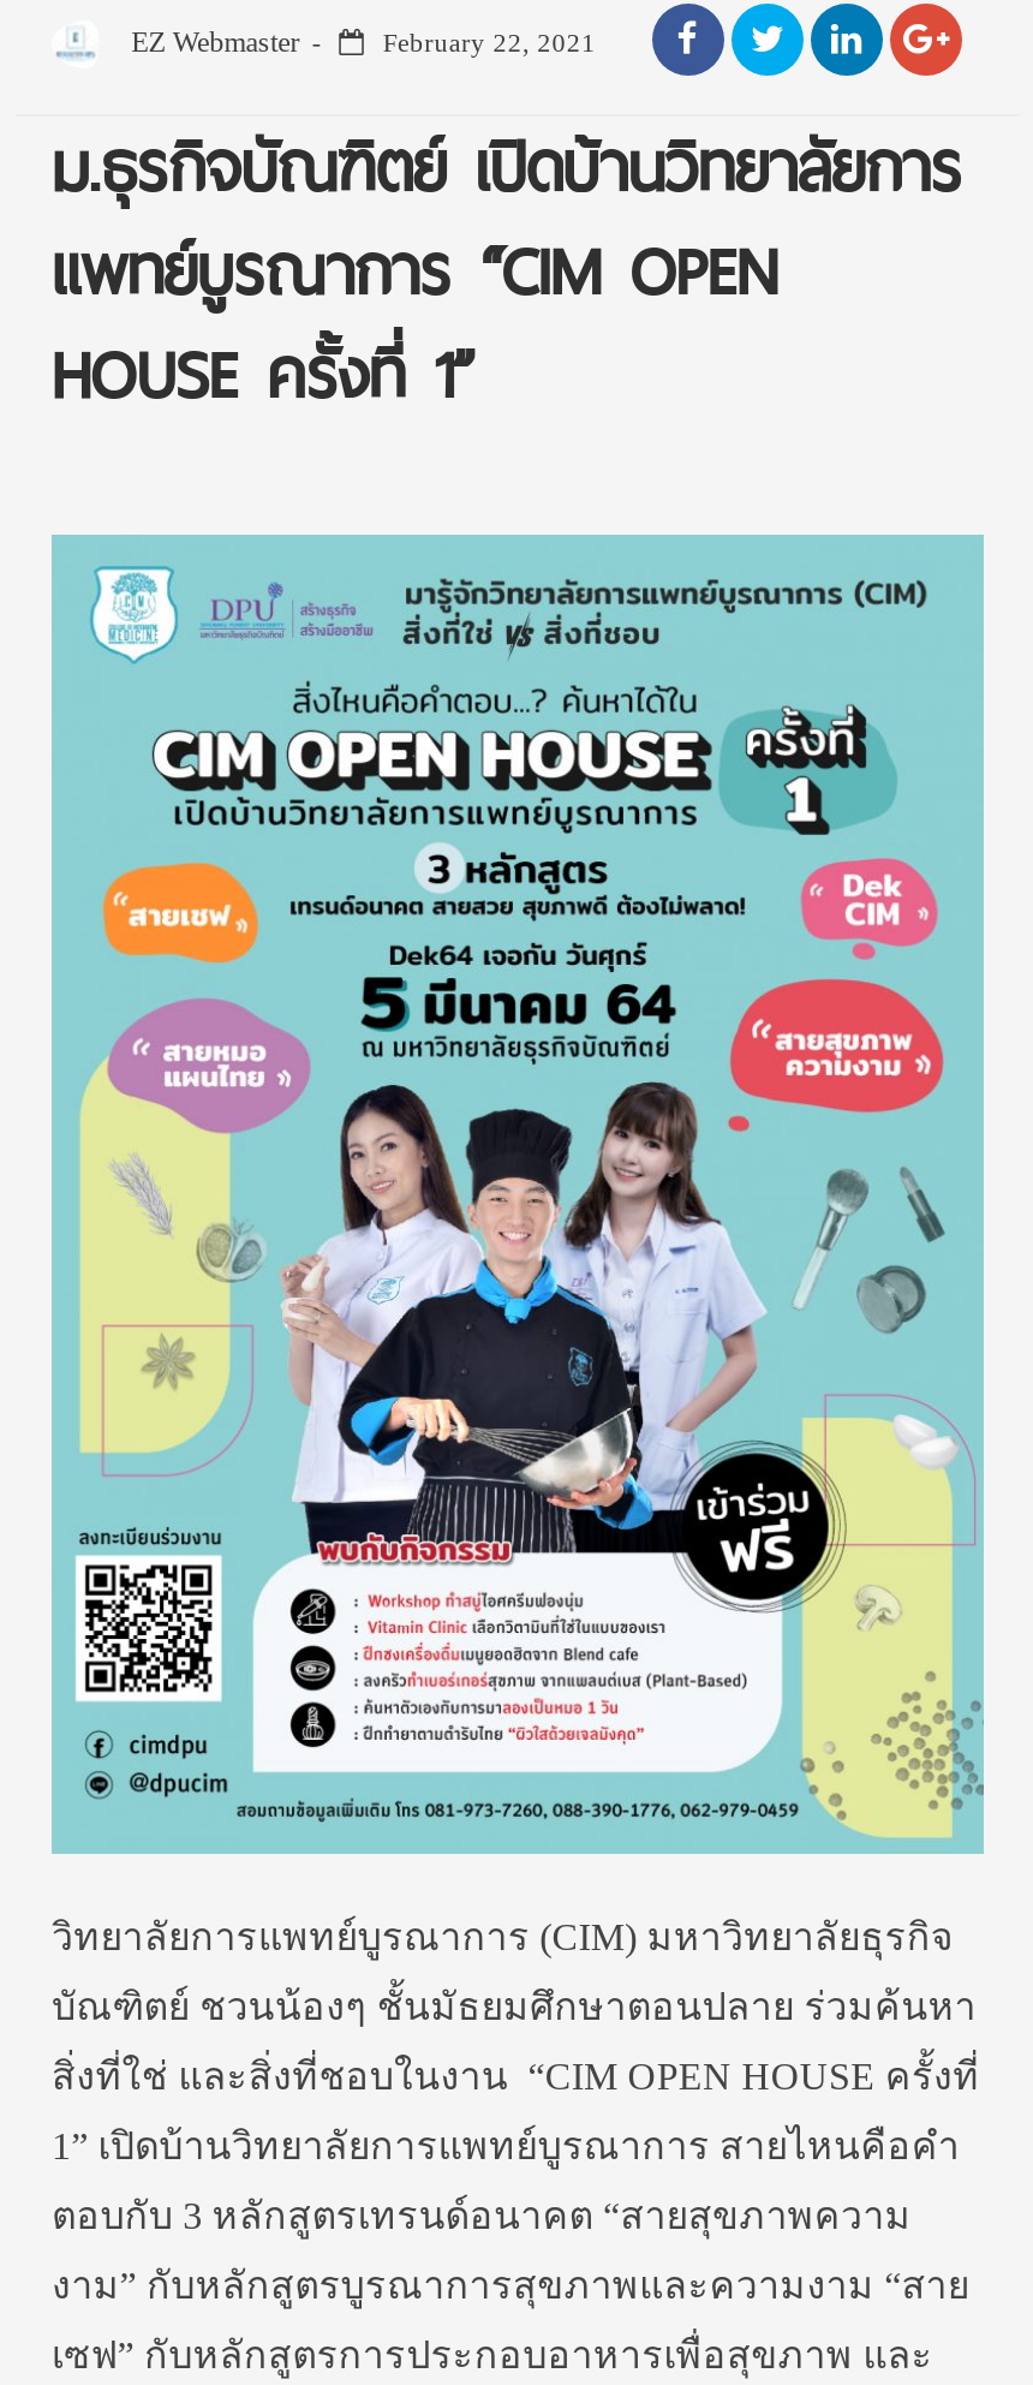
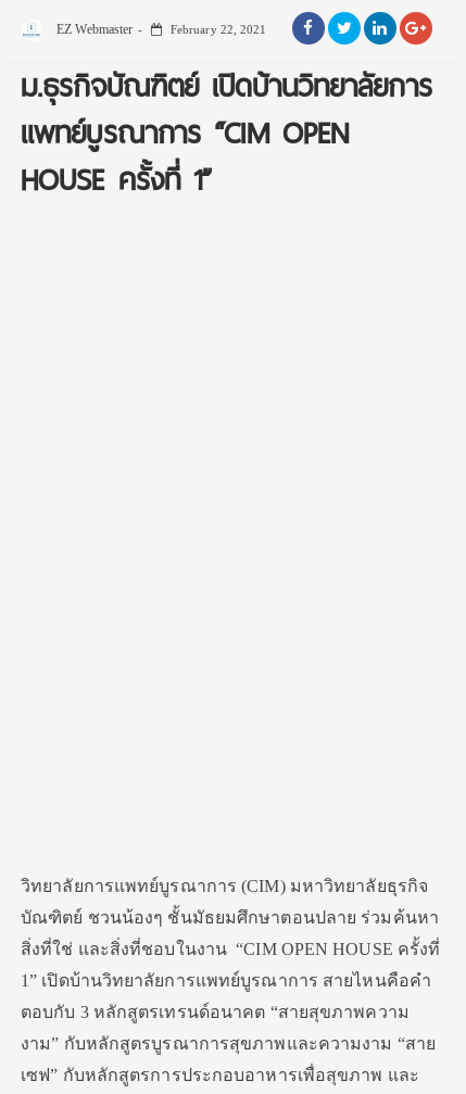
- [image]
